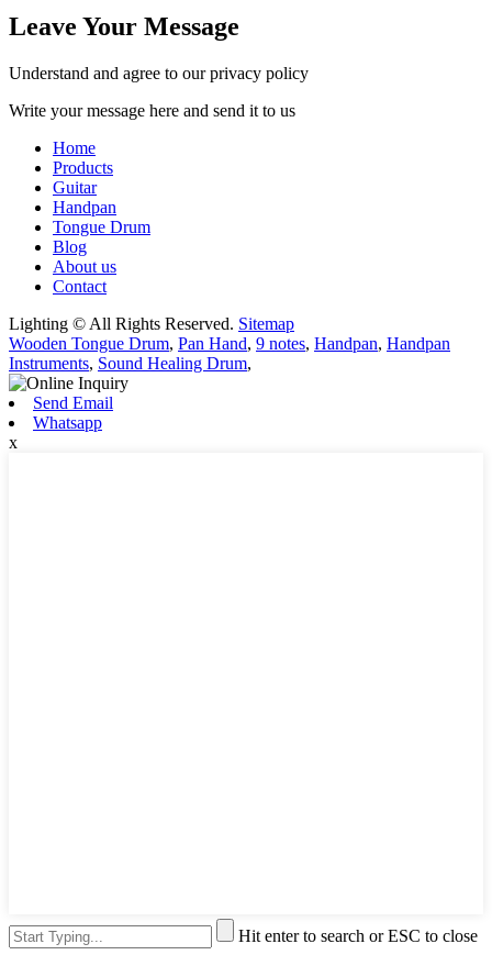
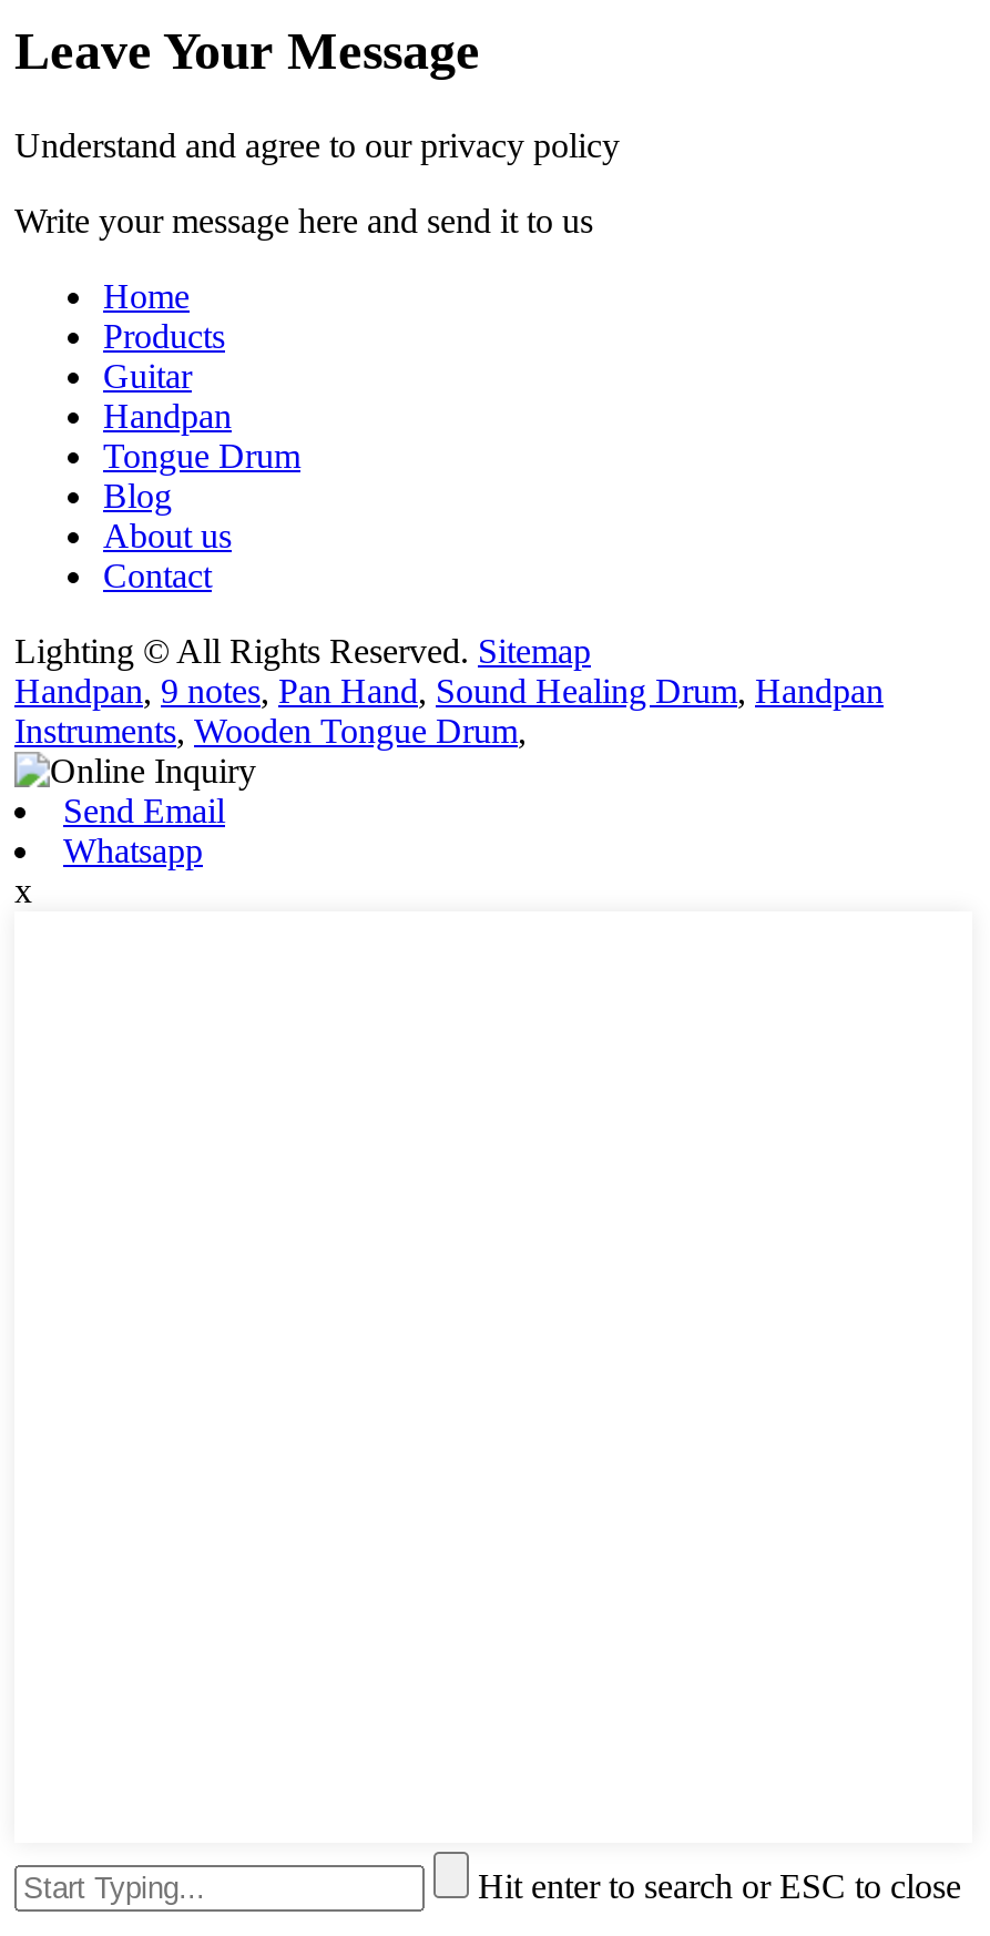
- Wooden Tongue Drum, Pan Hand,9 notes, Handpan, Handpan
+ Handpan, 9 notes,Pan Hand, Sound Healing Drum, Handpan

- Instruments, Sound Healing Drum,
+ Instruments, Wooden Tongue Drum,
